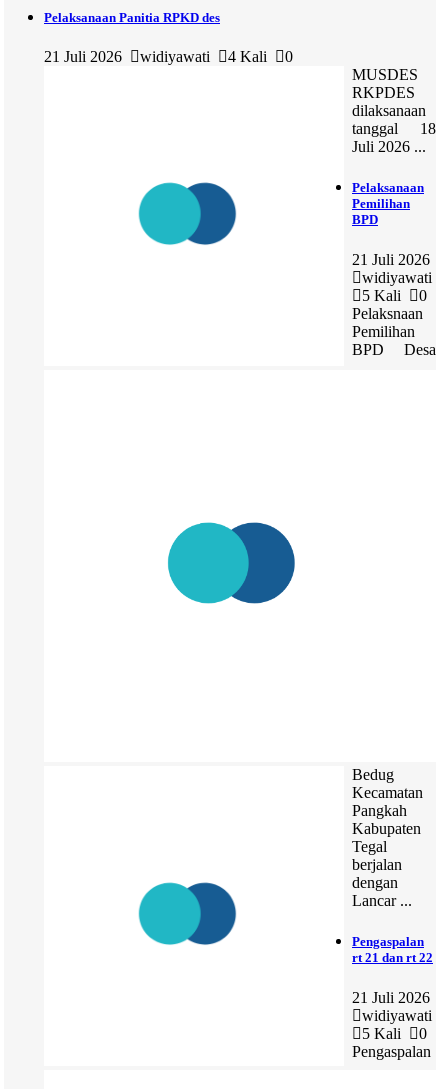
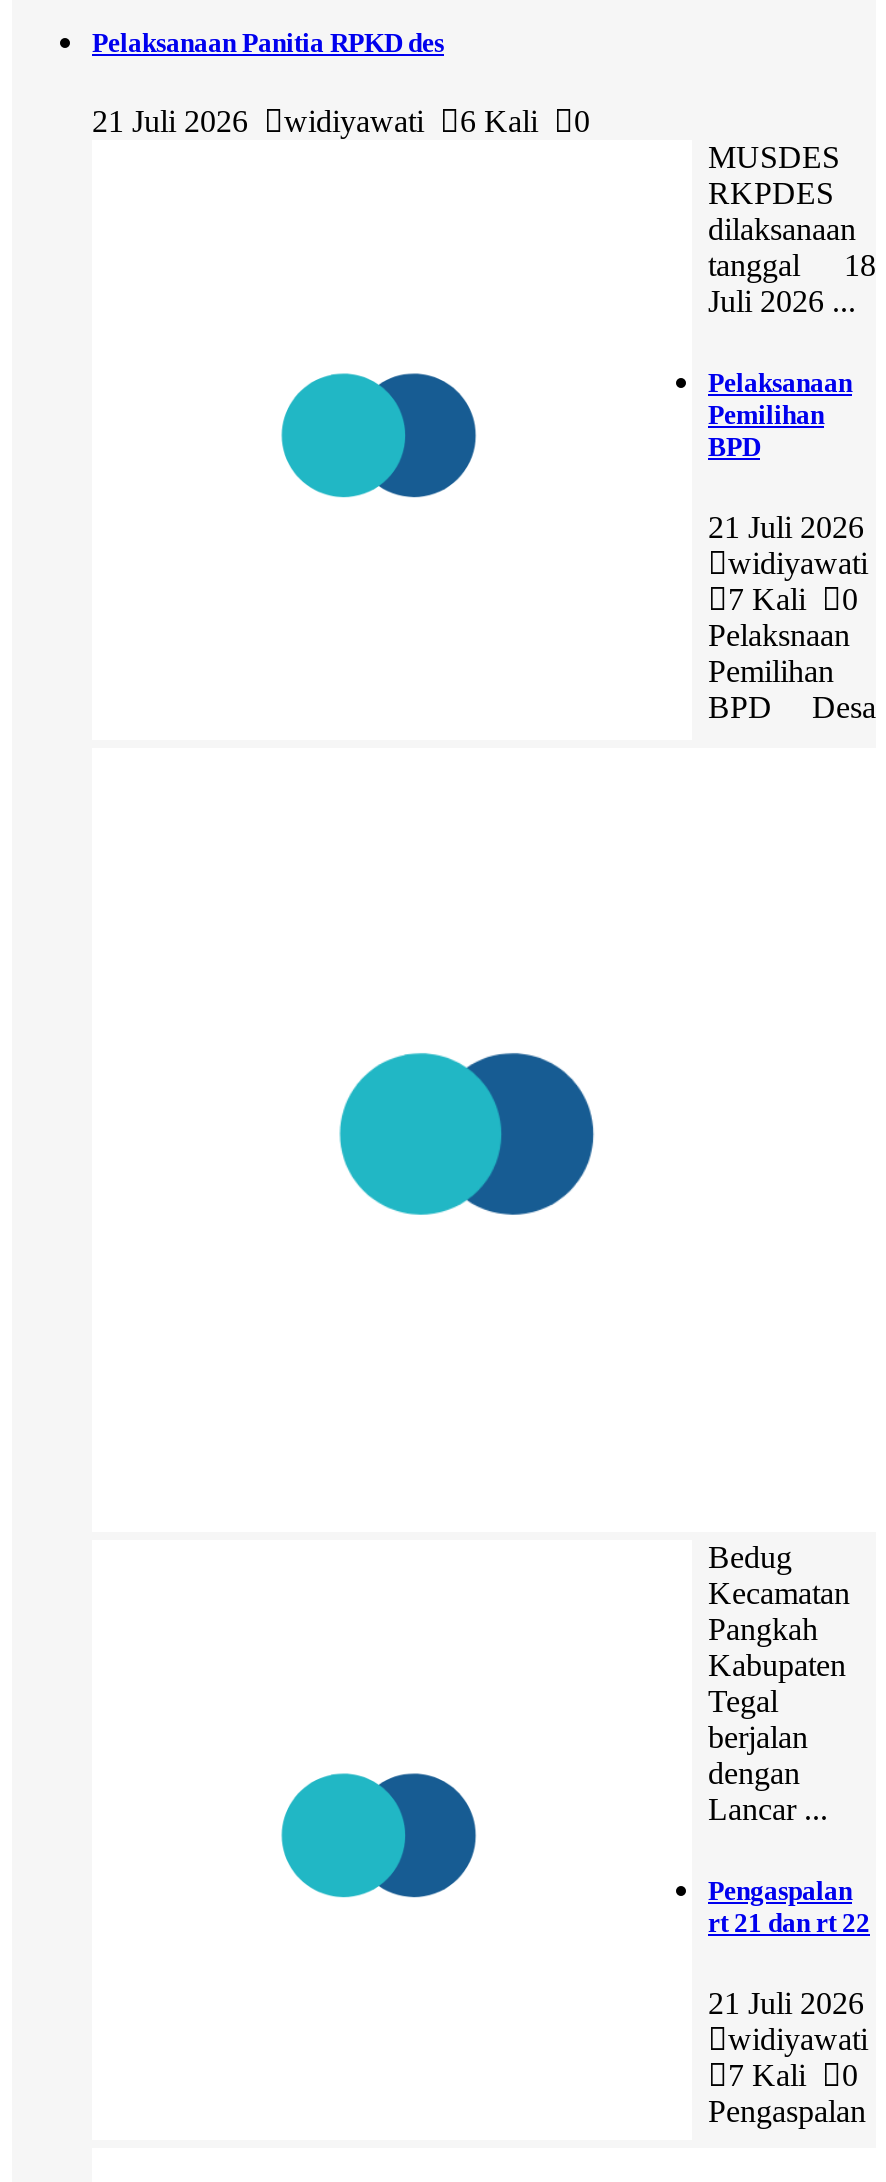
- 21 Juli 2026 widiyawati 4 Kali 0
+ 21 Juli 2026 widiyawati 6 Kali 0

- 5 Kali 0
+ 7 Kali 0

- 5 Kali 0
+ 7 Kali 0
